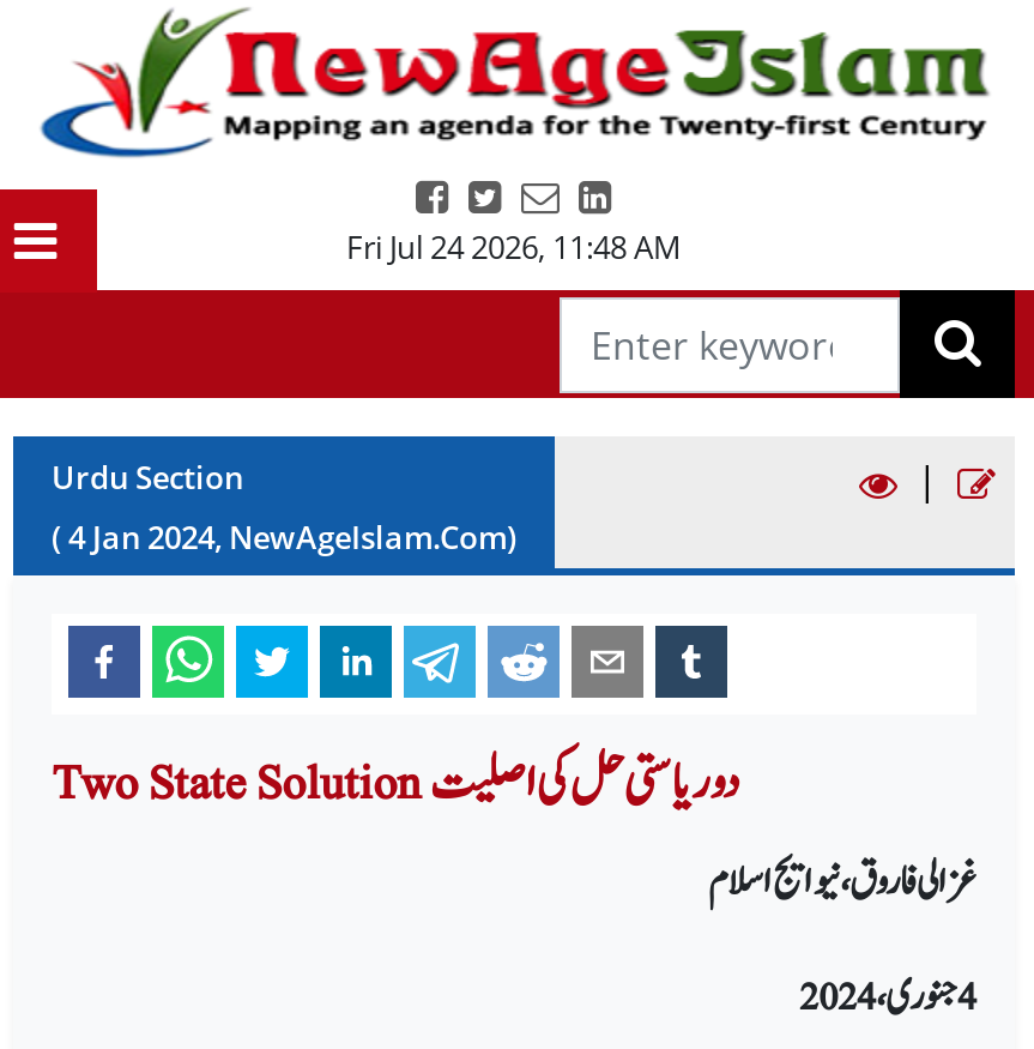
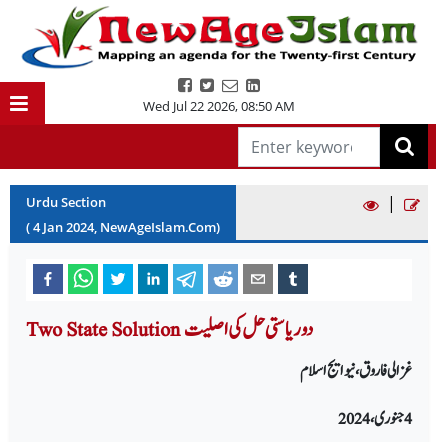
- Fri Jul 24 2026, 11:48 AM
+ Wed Jul 22 2026, 08:50 AM
